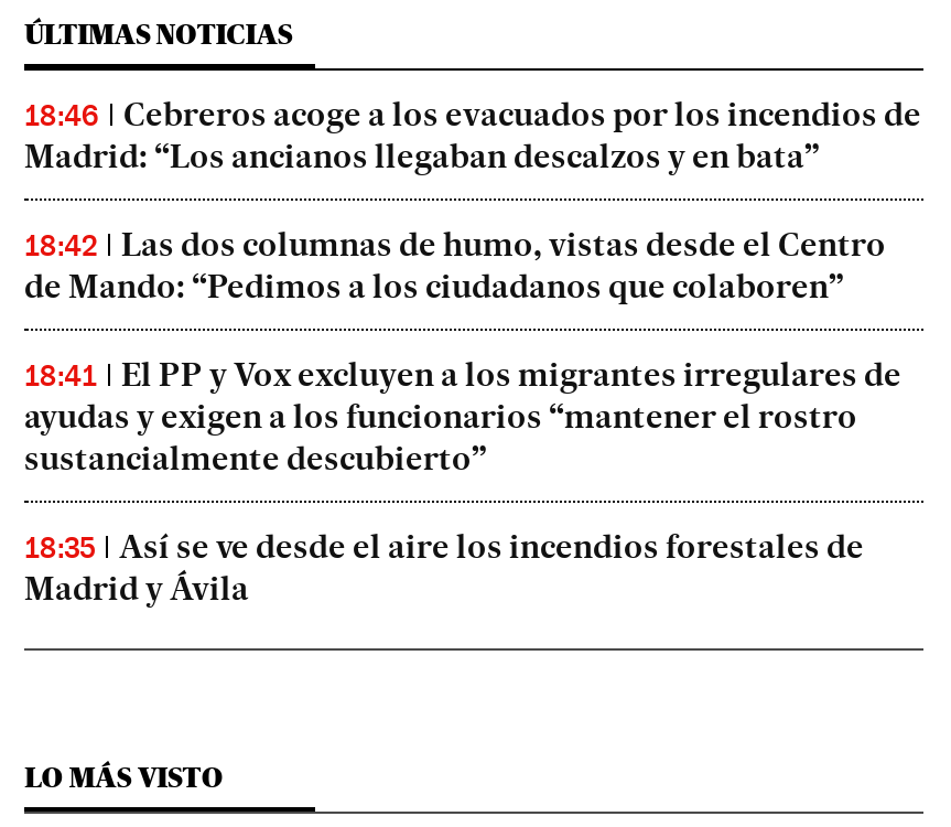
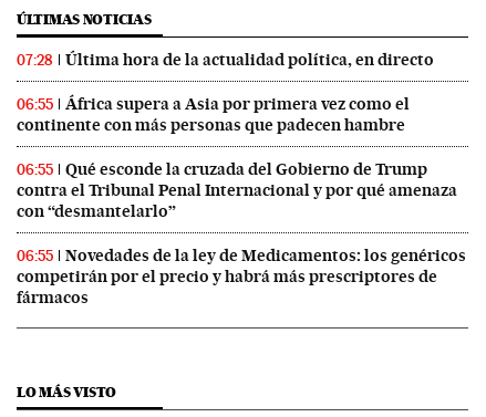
- 18:46
- Cebreros acoge a los evacuados por los incendios de
- Madrid: “Los ancianos llegaban descalzos y en bata”
+ 07:28
+ Última hora de la actualidad política, en directo

- 18:42
- Las dos columnas de humo, vistas desde el Centro
- de Mando: “Pedimos a los ciudadanos que colaboren”
+ 06:55
+ África supera a Asia por primera vez como el
+ continente con más personas que padecen hambre

- 18:41
- El PP y Vox excluyen a los migrantes irregulares de
- ayudas y exigen a los funcionarios “mantener el rostro
- sustancialmente descubierto”
+ 06:55
+ Qué esconde la cruzada del Gobierno de Trump
+ contra el Tribunal Penal Internacional y por qué amenaza
+ con “desmantelarlo”

- 18:35
- Así se ve desde el aire los incendios forestales de
- Madrid y Ávila
+ 06:55
+ Novedades de la ley de Medicamentos: los genéricos
+ competirán por el precio y habrá más prescriptores de
+ fármacos
